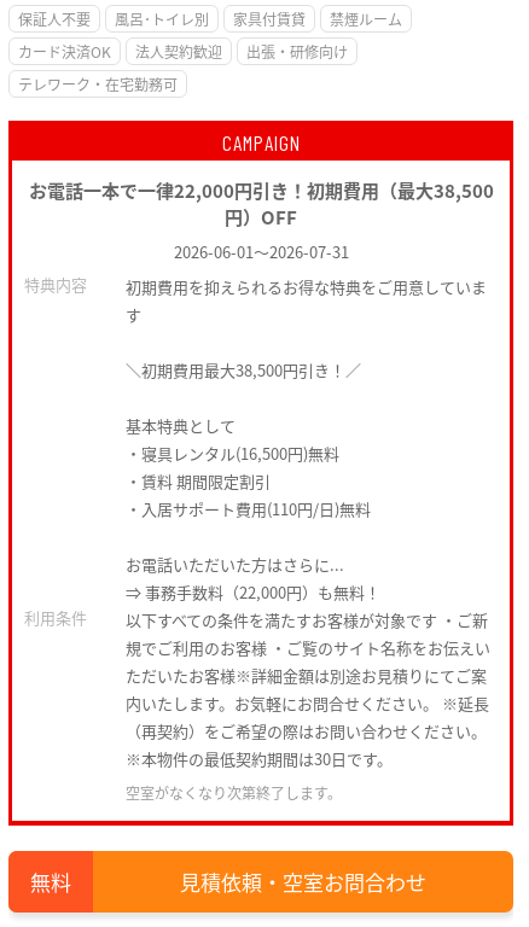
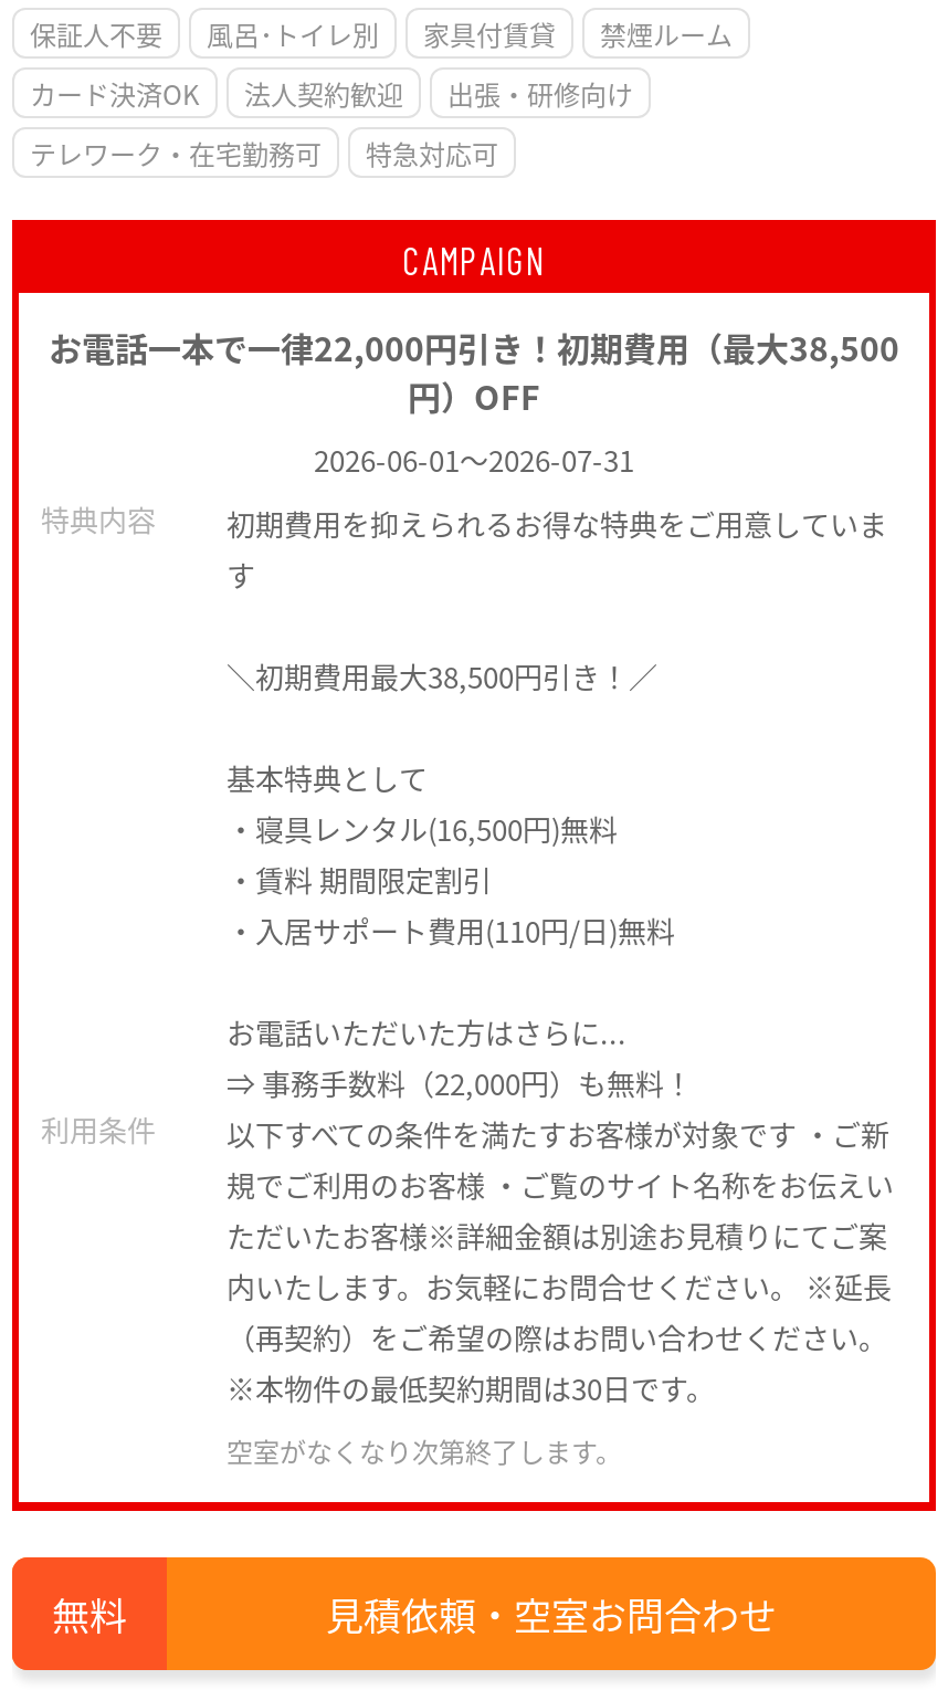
+ 特急対応可
